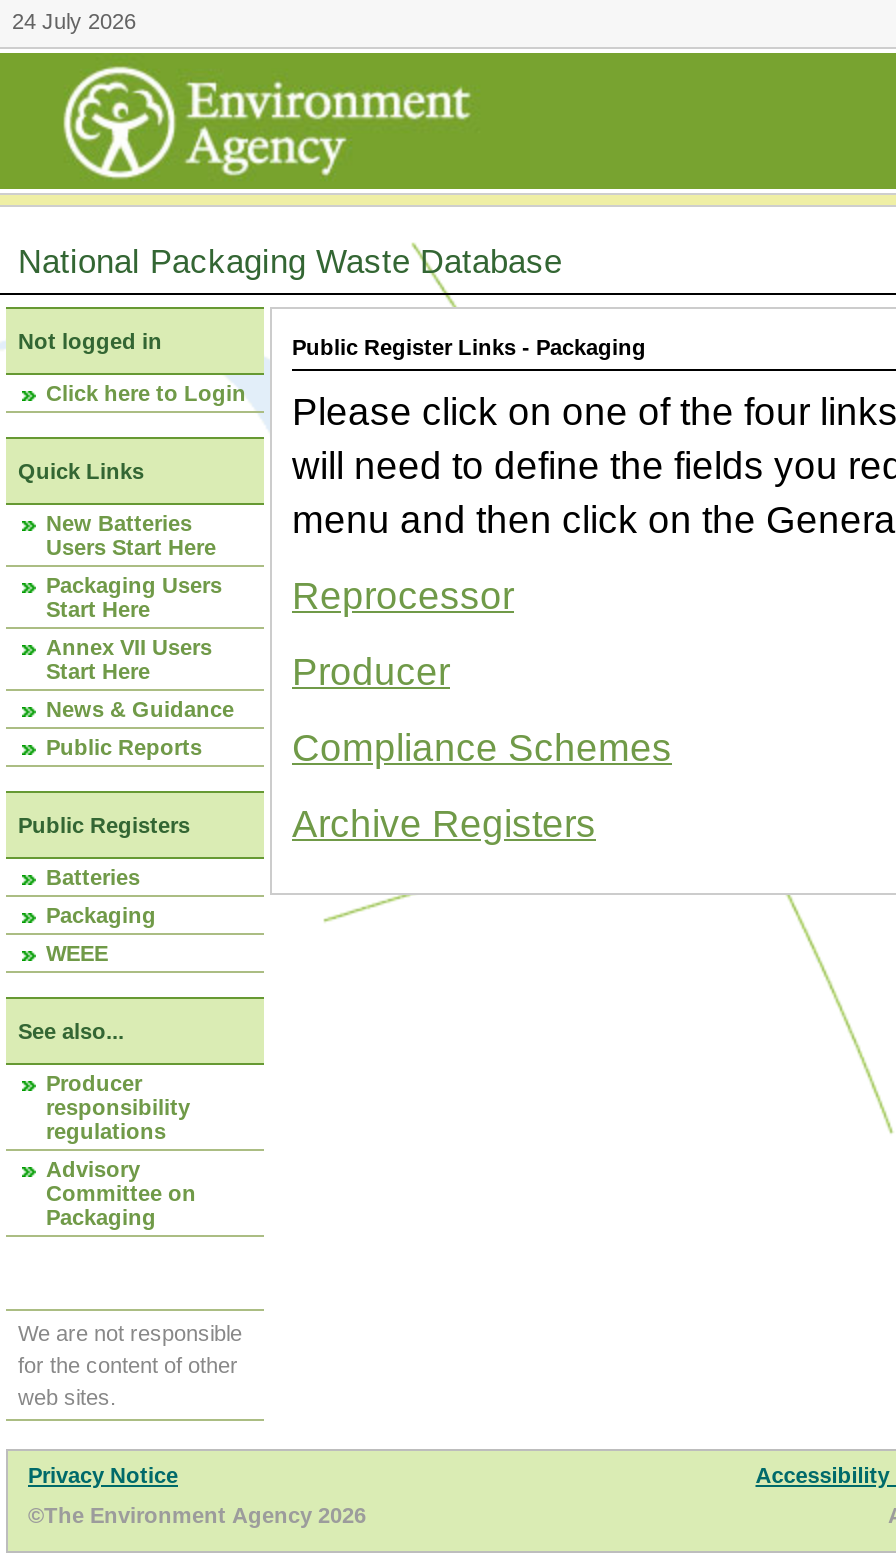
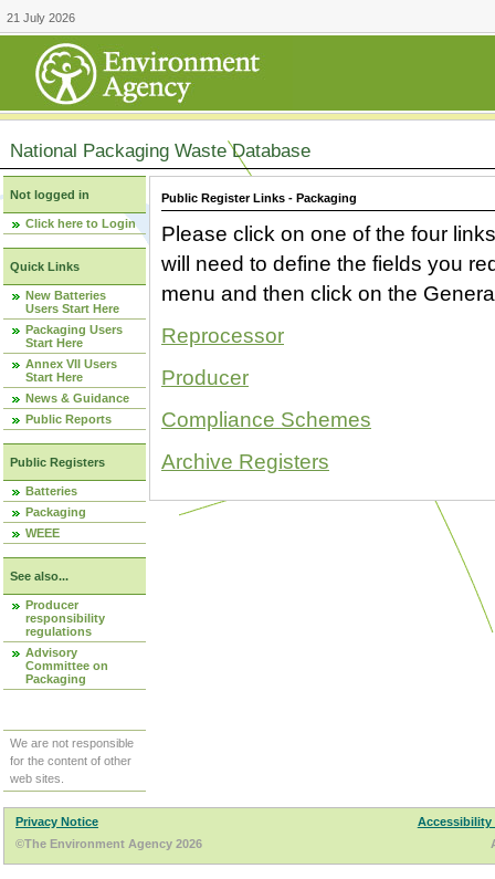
- 24 July 2026
+ 21 July 2026
